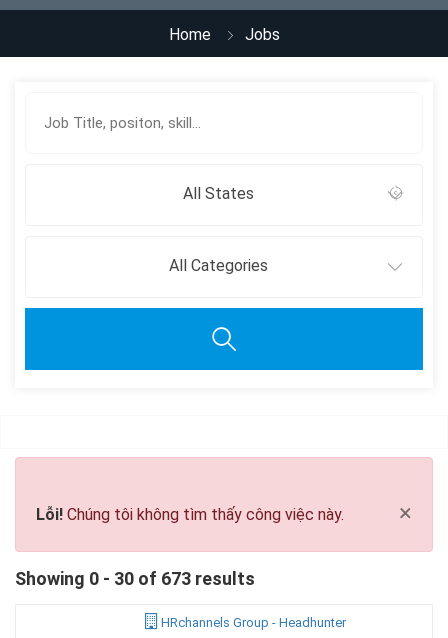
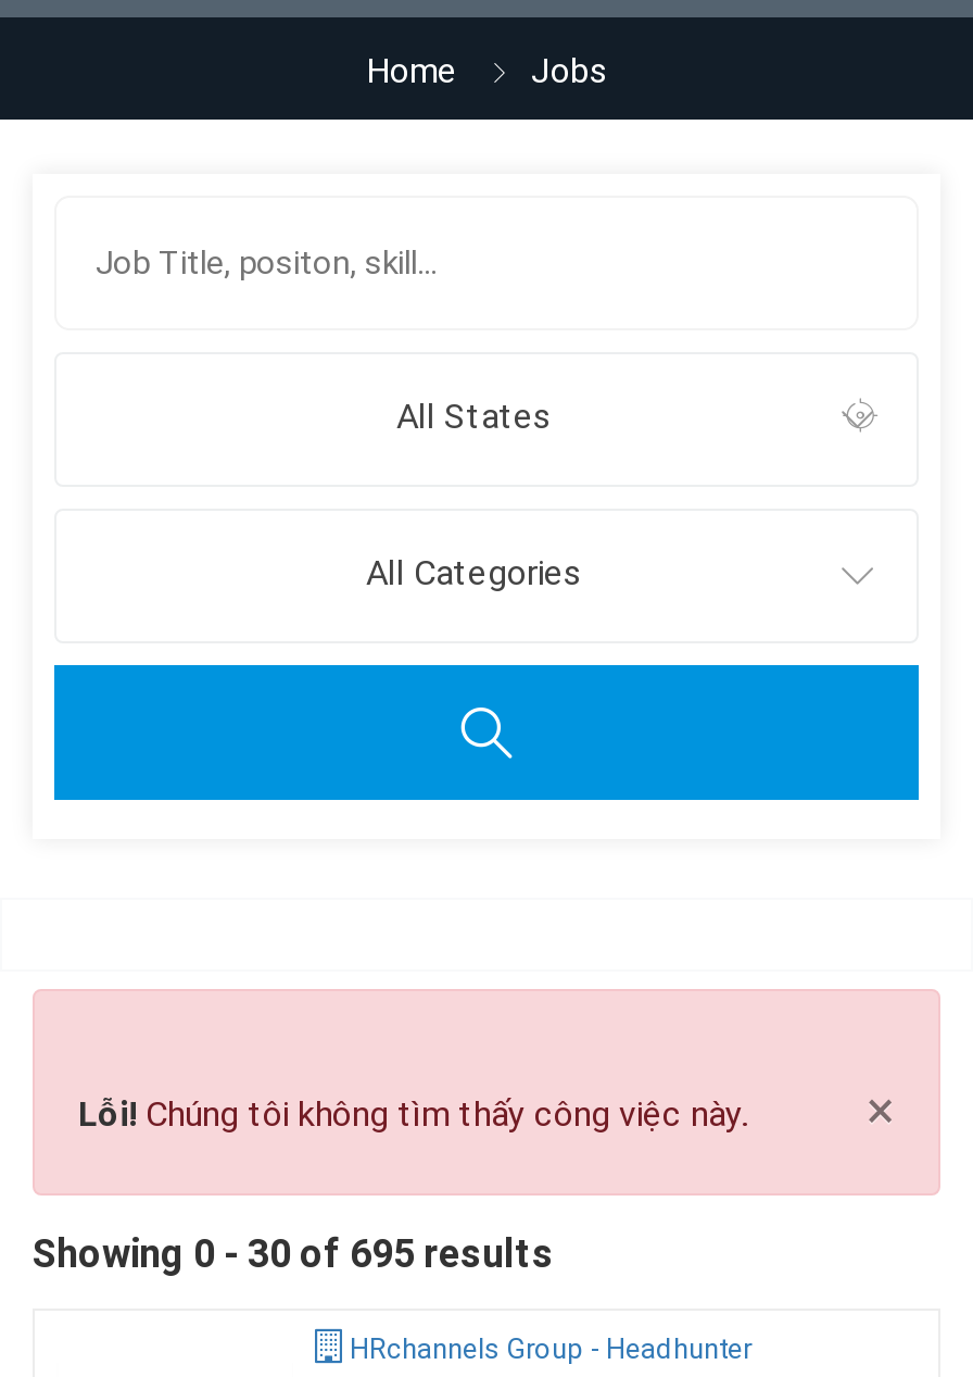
- Showing 0 - 30 of 673 results
+ Showing 0 - 30 of 695 results
